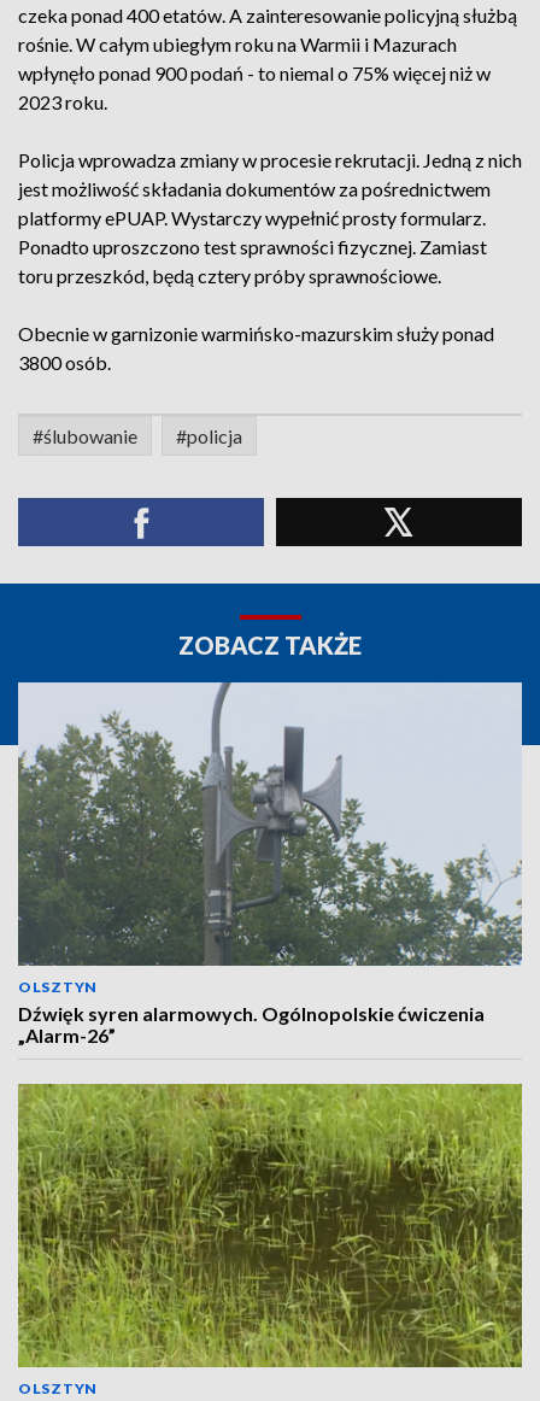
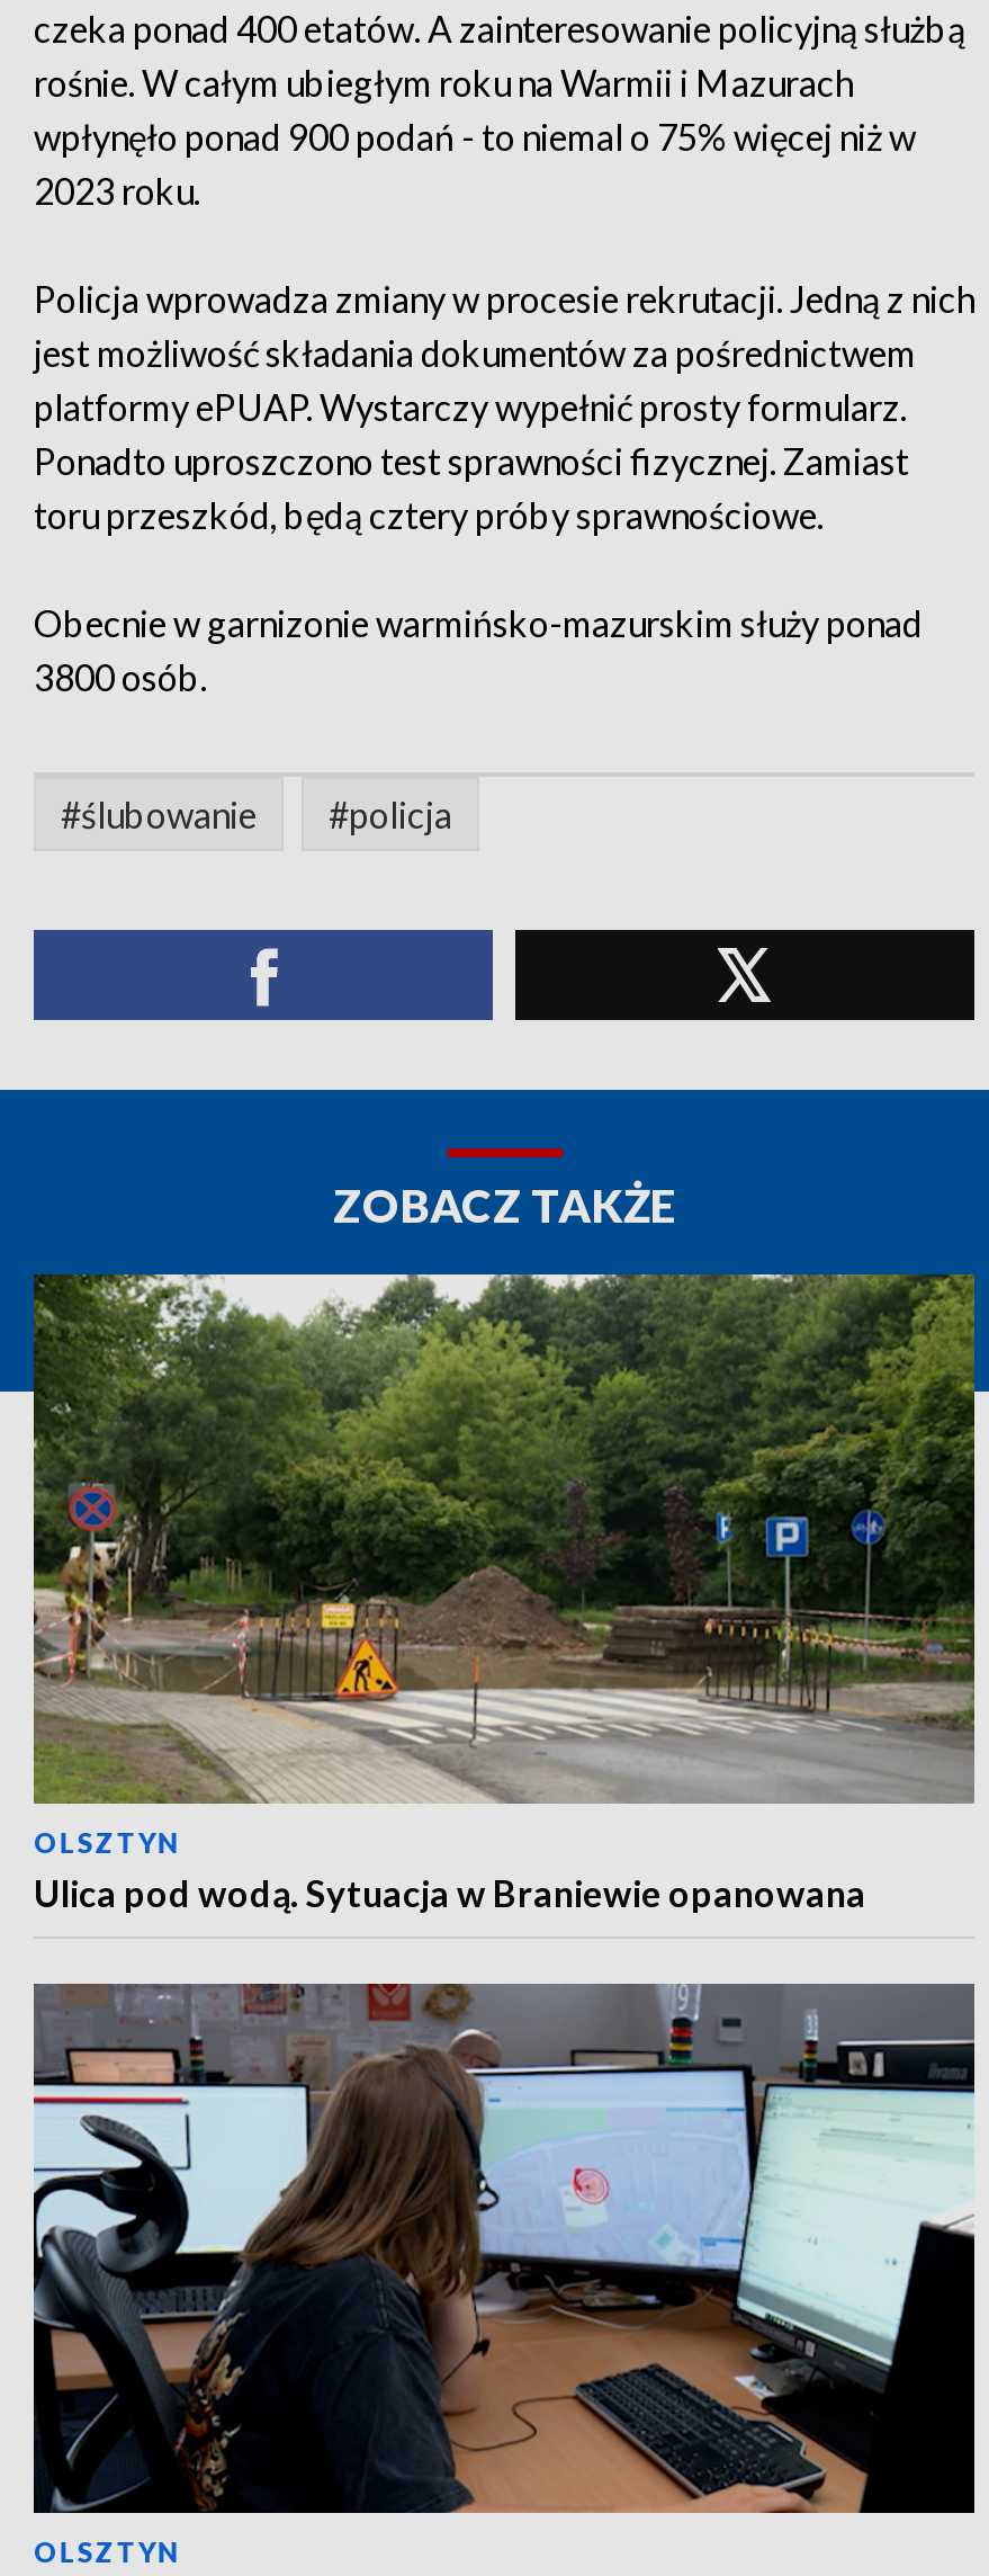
- [image]
- Dźwięk syren alarmowych. Ogólnopolskie ćwiczenia
- „Alarm-26”
+ [image]
+ Ulica pod wodą. Sytuacja w Braniewie opanowana

- [image]
+ [image]
